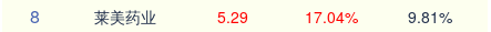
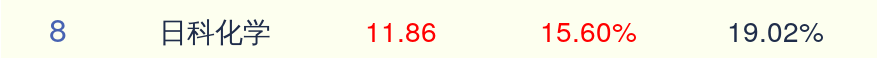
- 莱美药业
- 5.29
- 17.04%
- 9.81%
+ 日科化学
+ 11.86
+ 15.60%
+ 19.02%
